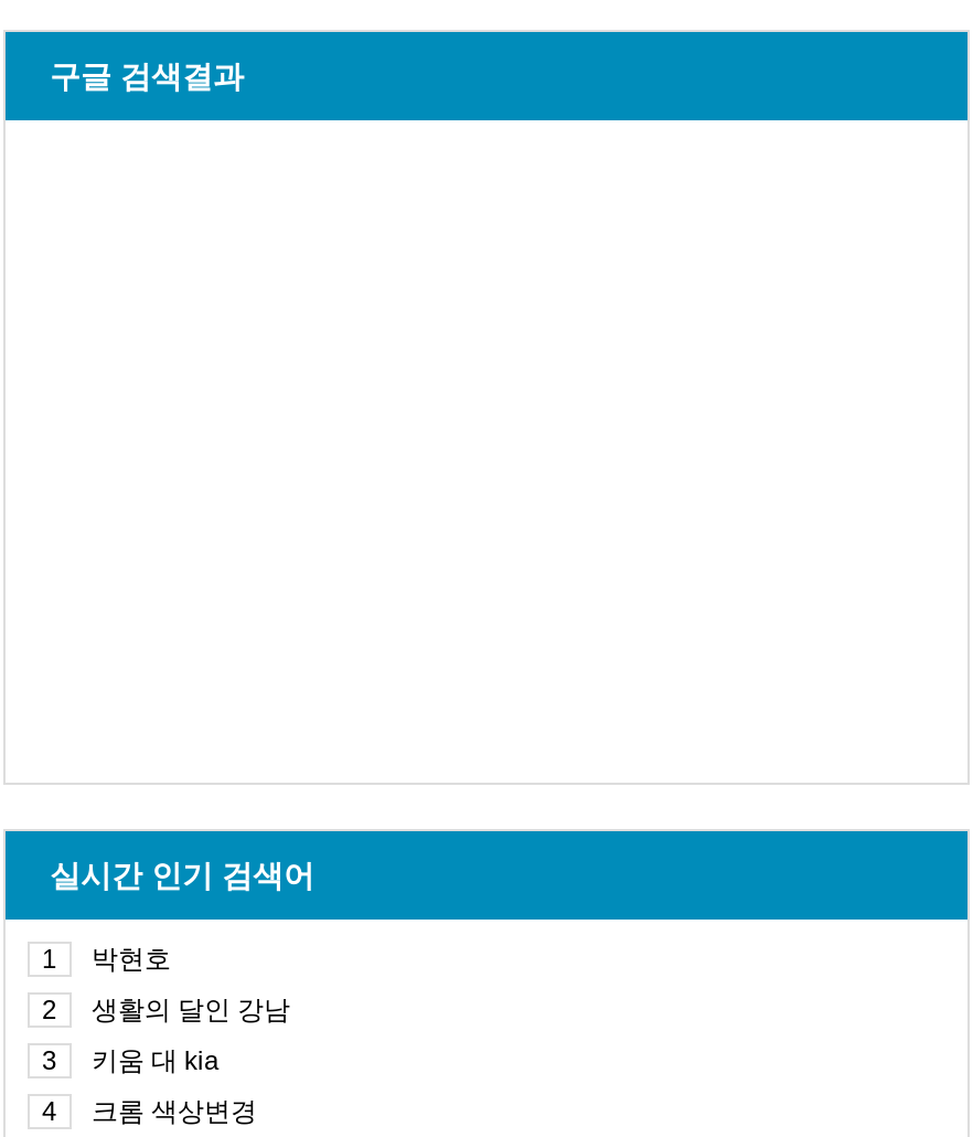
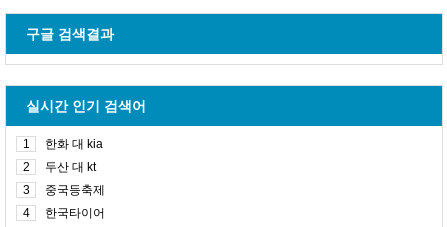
- 박현호
+ 한화 대 kia

- 생활의 달인 강남
+ 두산 대 kt

- 키움 대 kia
+ 중국등축제

- 크롬 색상변경
+ 한국타이어
